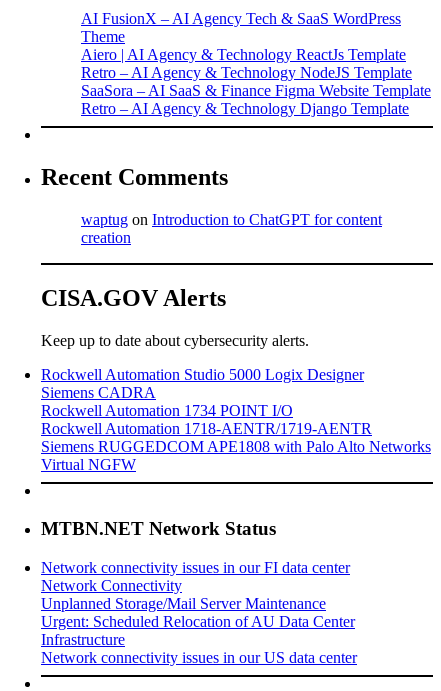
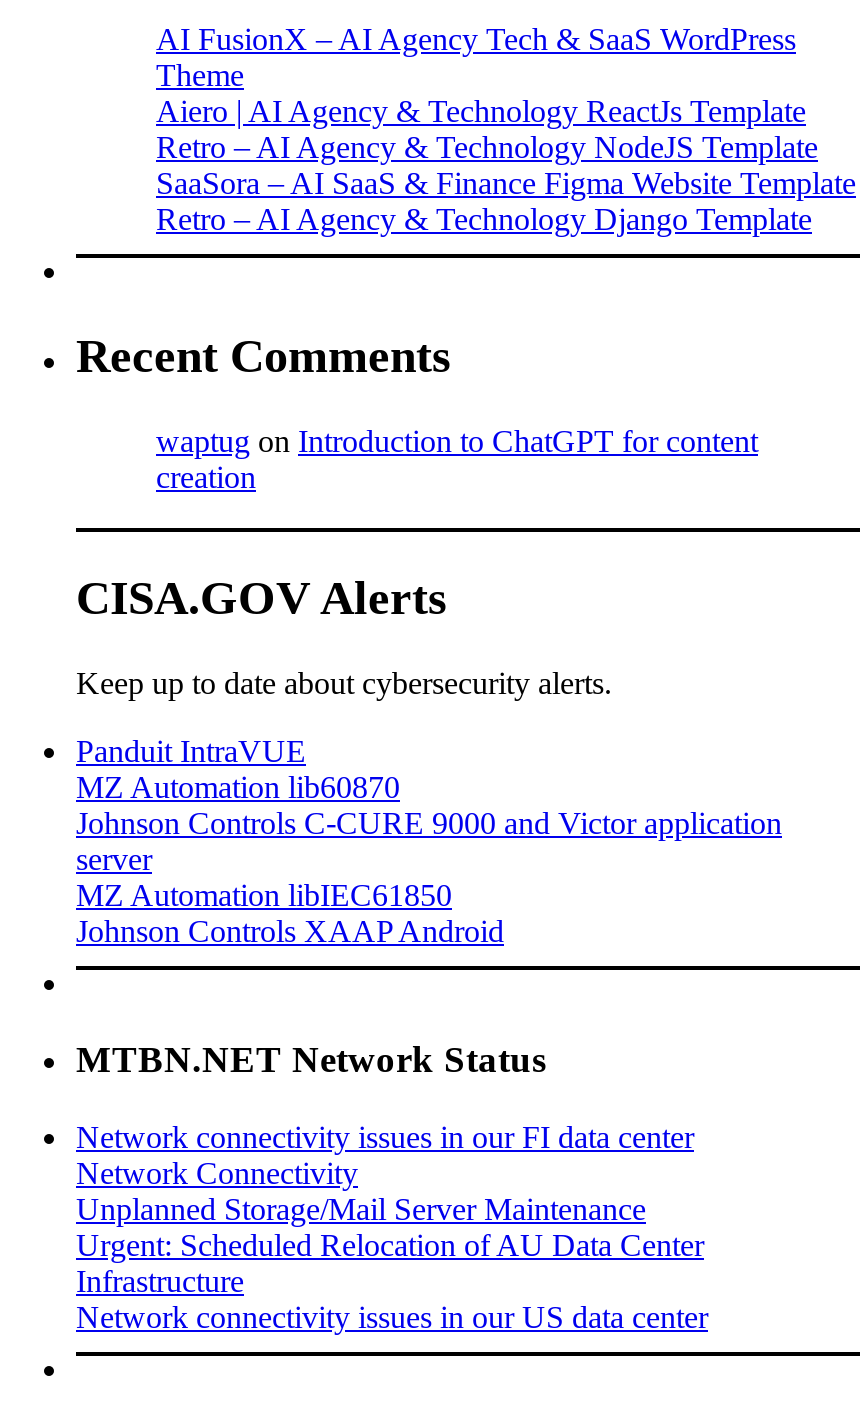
- Rockwell Automation Studio 5000 Logix Designer
- Siemens CADRA
- Rockwell Automation 1734 POINT I/O
- Rockwell Automation 1718-AENTR/1719-AENTR
- Siemens RUGGEDCOM APE1808 with Palo Alto Networks
- Virtual NGFW
+ Panduit IntraVUE
+ MZ Automation lib60870
+ Johnson Controls C-CURE 9000 and Victor application
+ server
+ MZ Automation libIEC61850
+ Johnson Controls XAAP Android
